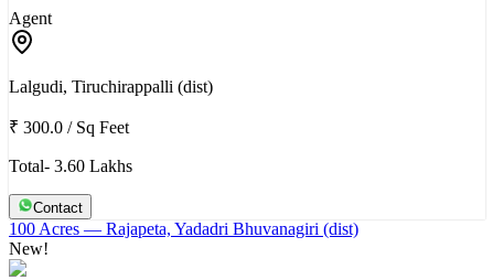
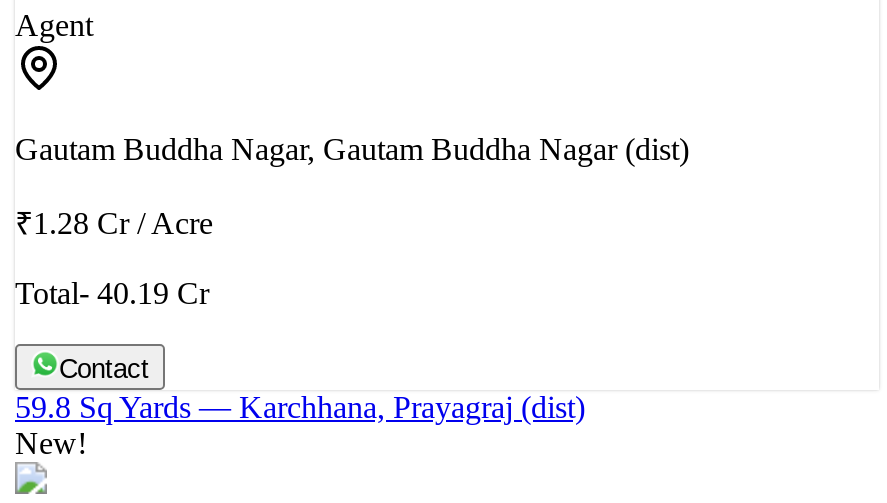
- Lalgudi, Tiruchirappalli (dist)
+ Gautam Buddha Nagar, Gautam Buddha Nagar (dist)

- ₹ 300.0 / Sq Feet
+ ₹1.28 Cr / Acre

- Total- 3.60 Lakhs
+ Total- 40.19 Cr

- 100 Acres — Rajapeta, Yadadri Bhuvanagiri (dist)
+ 59.8 Sq Yards — Karchhana, Prayagraj (dist)
